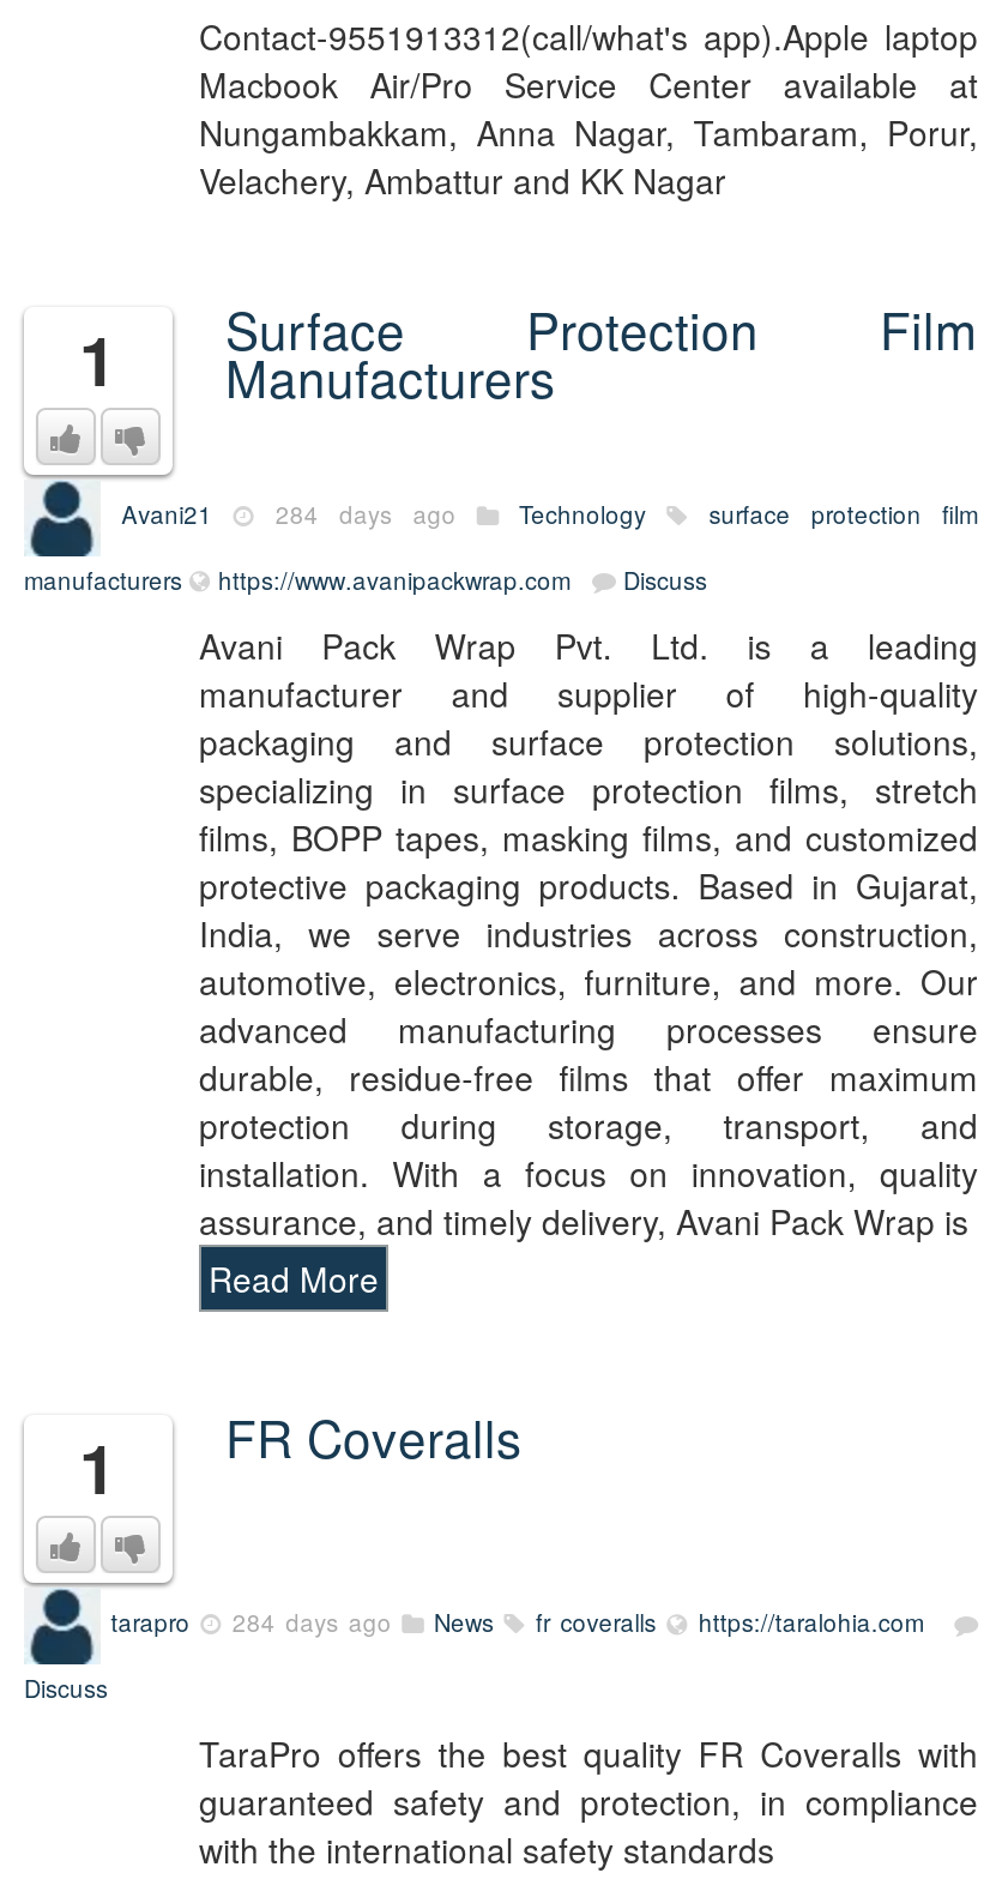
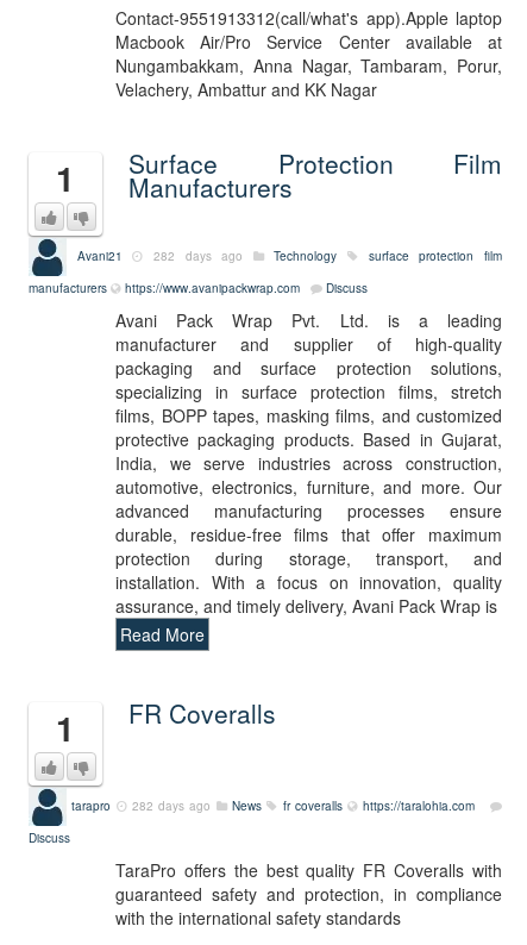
- Avani21 284 days ago Technology surface protection film
+ Avani21 282 days ago Technology surface protection film

- tarapro 284 days ago News fr coveralls https://taralohia.com
+ tarapro 282 days ago News fr coveralls https://taralohia.com
